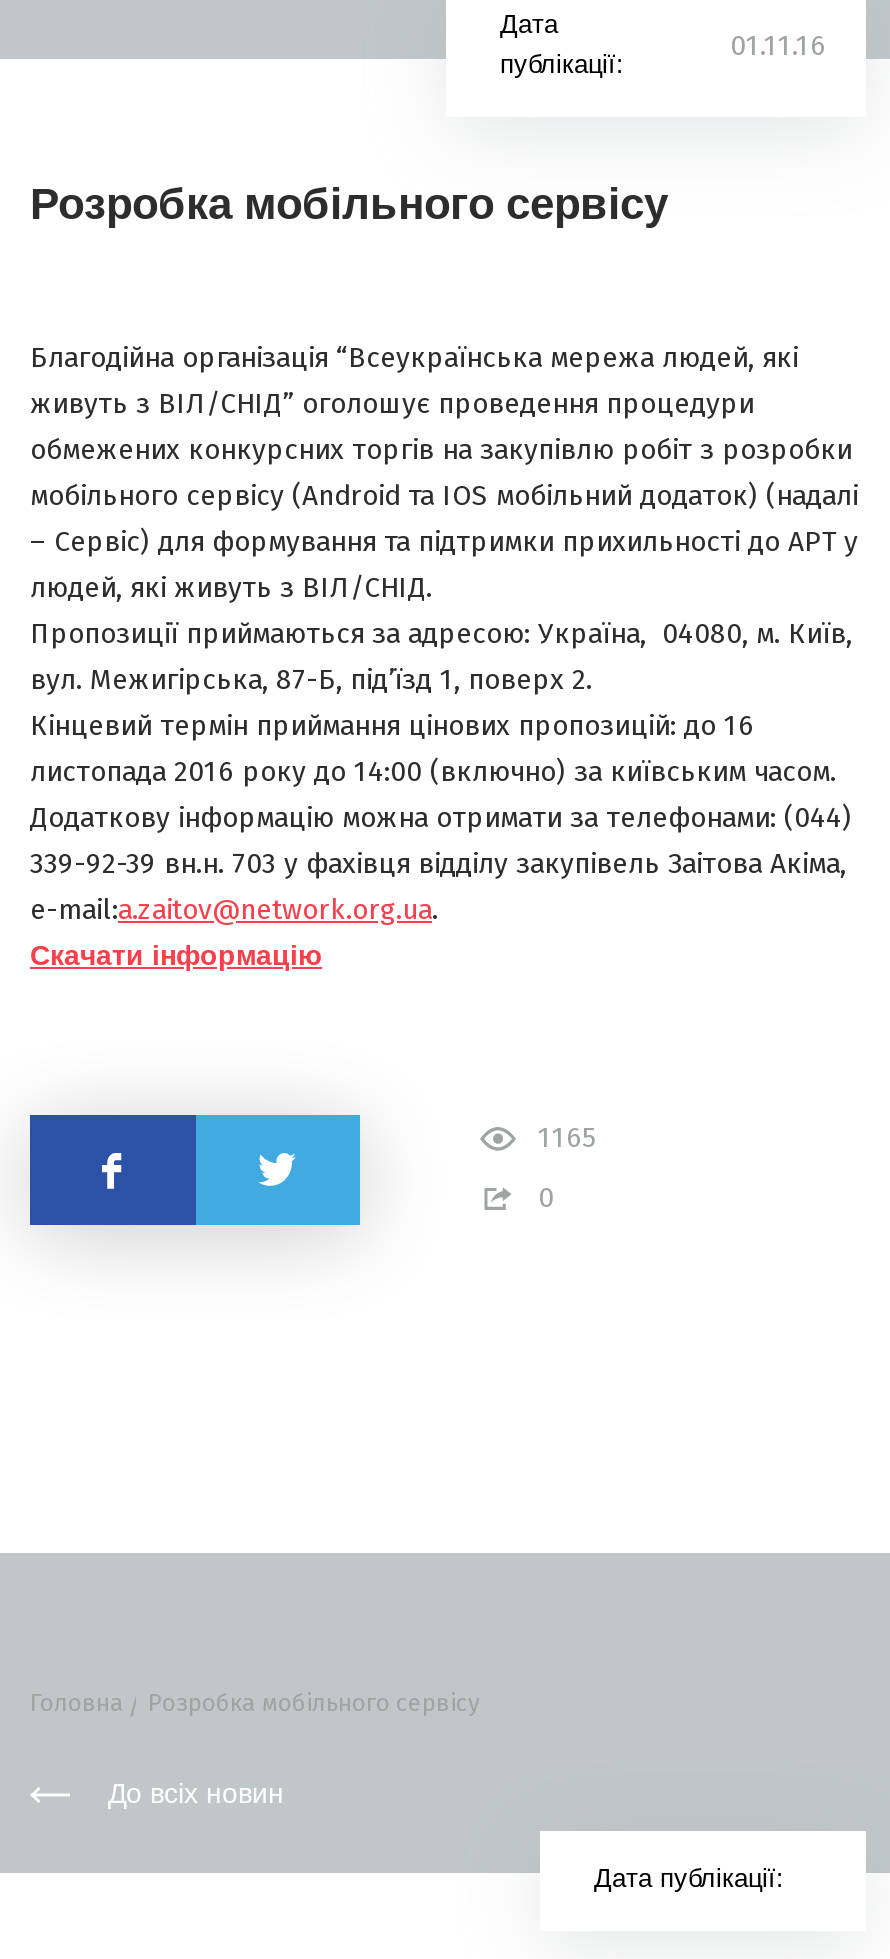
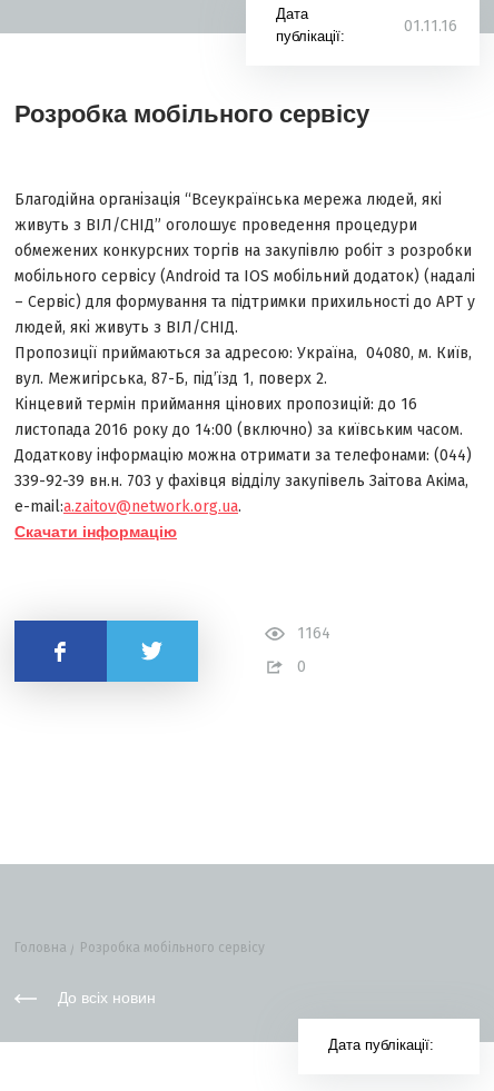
- 1165
+ 1164
